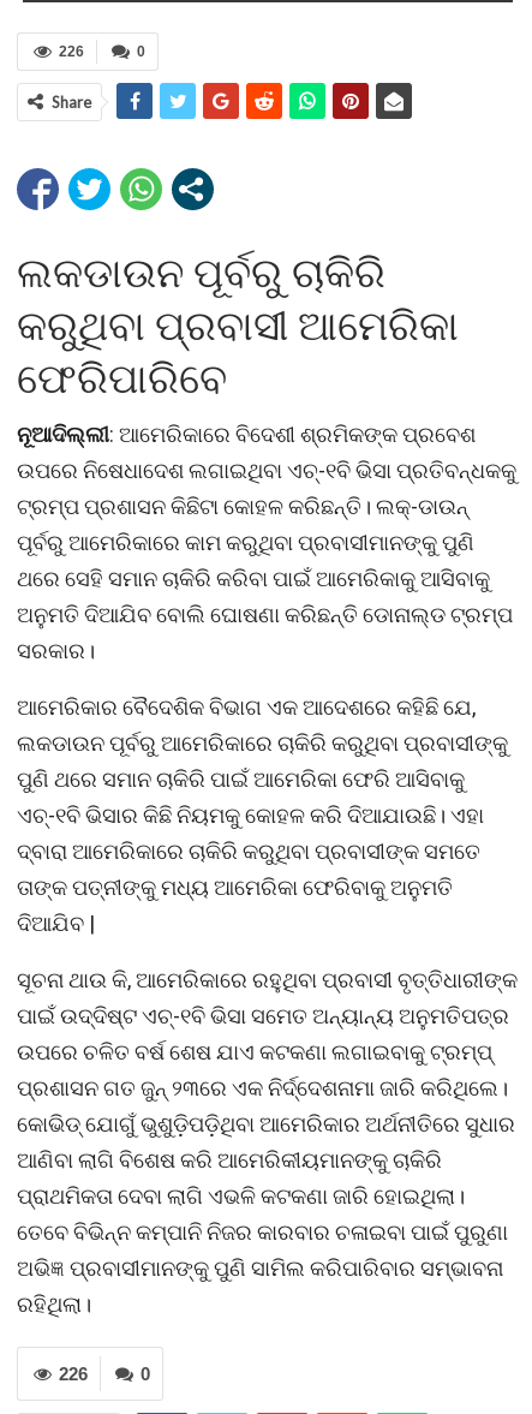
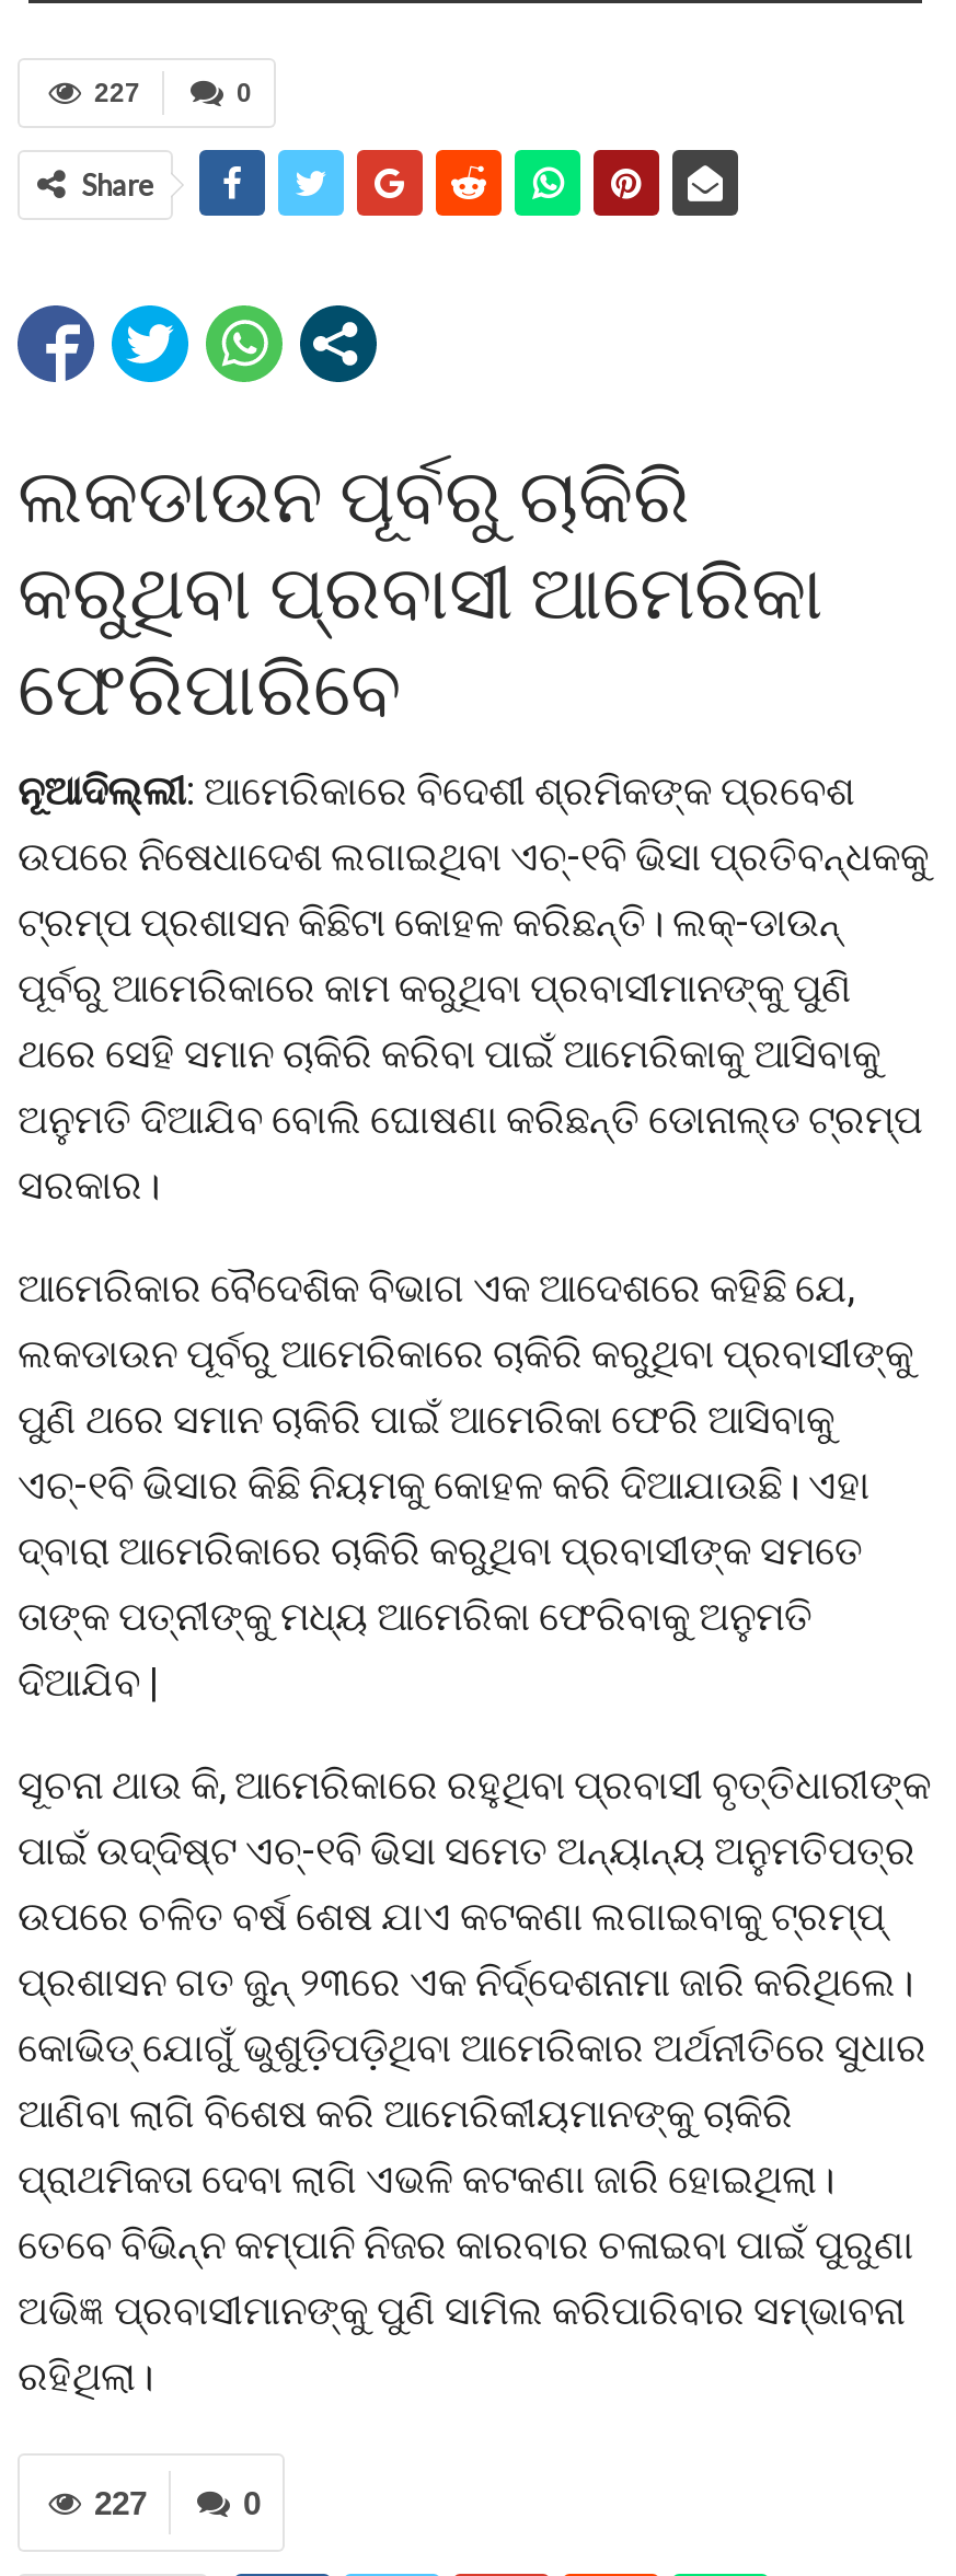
- 226
+ 227

- 226
+ 227
